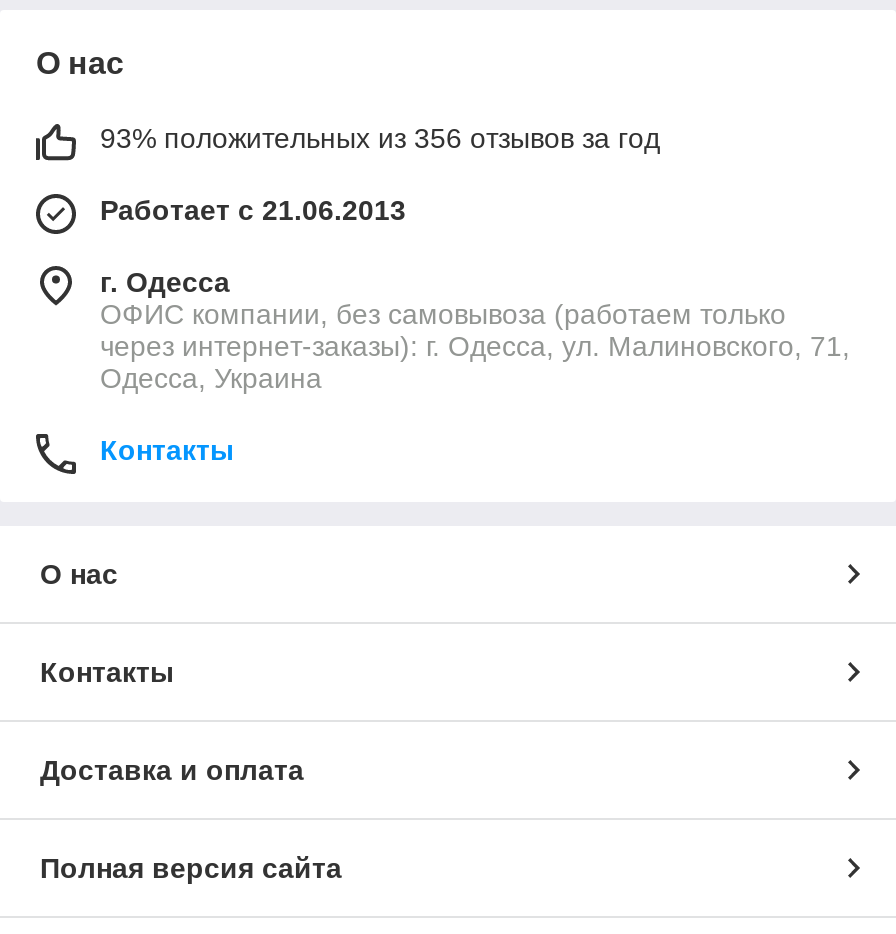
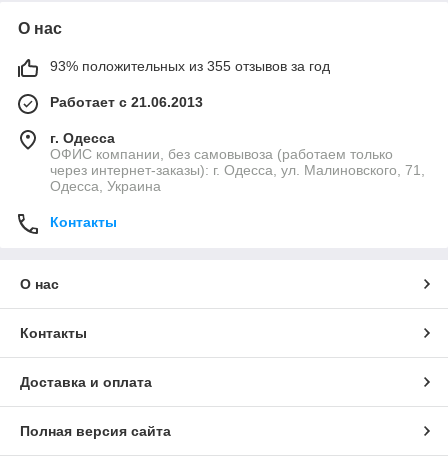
- 93% положительных из 356 отзывов за год
+ 93% положительных из 355 отзывов за год
